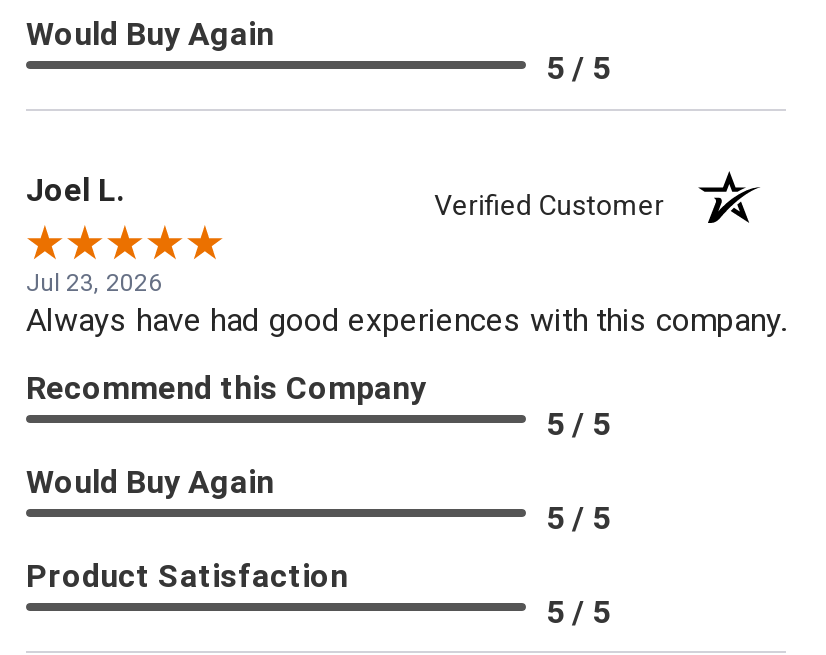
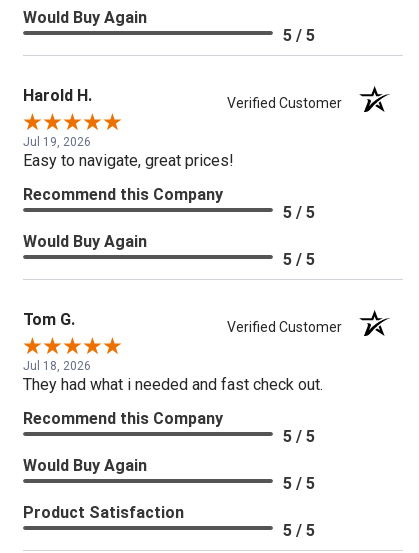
- Joel L.
+ Harold H.

- Jul 23, 2026
- Always have had good experiences with this company.
+ Jul 19, 2026
+ Easy to navigate, great prices!
+ Recommend this Company
+ 5 / 5
+ Would Buy Again
+ 5 / 5
+ Tom G.
+ Verified Customer
+ Jul 18, 2026
+ They had what i needed and fast check out.
